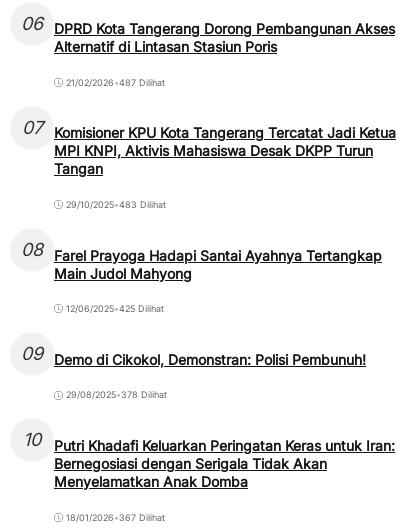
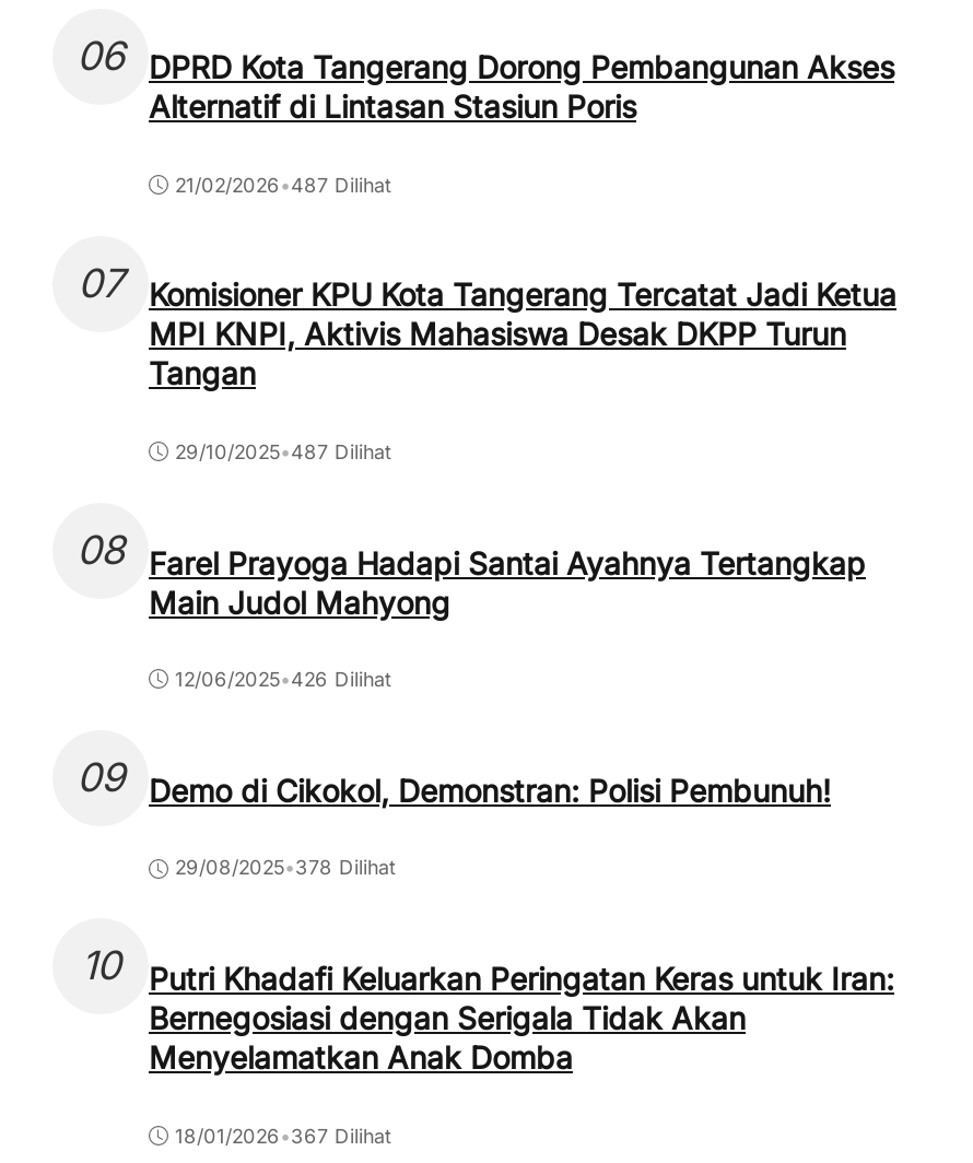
- 29/10/2025•483 Dilihat
+ 29/10/2025•487 Dilihat

- 12/06/2025•425 Dilihat
+ 12/06/2025•426 Dilihat
